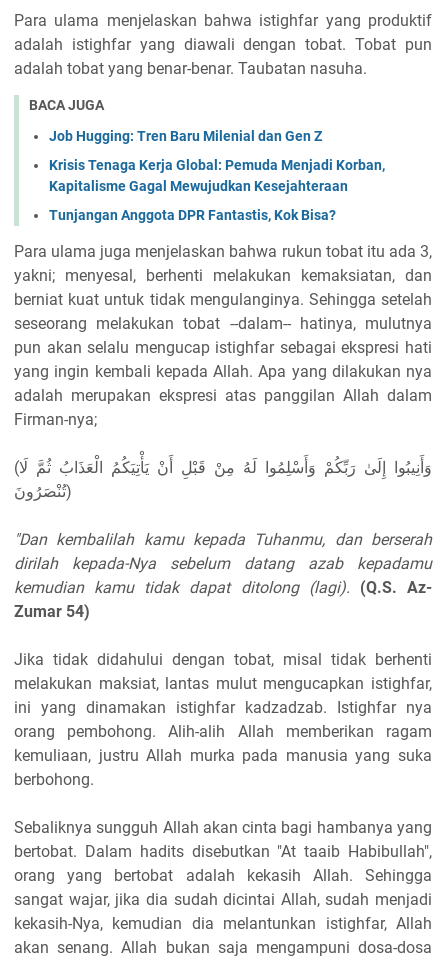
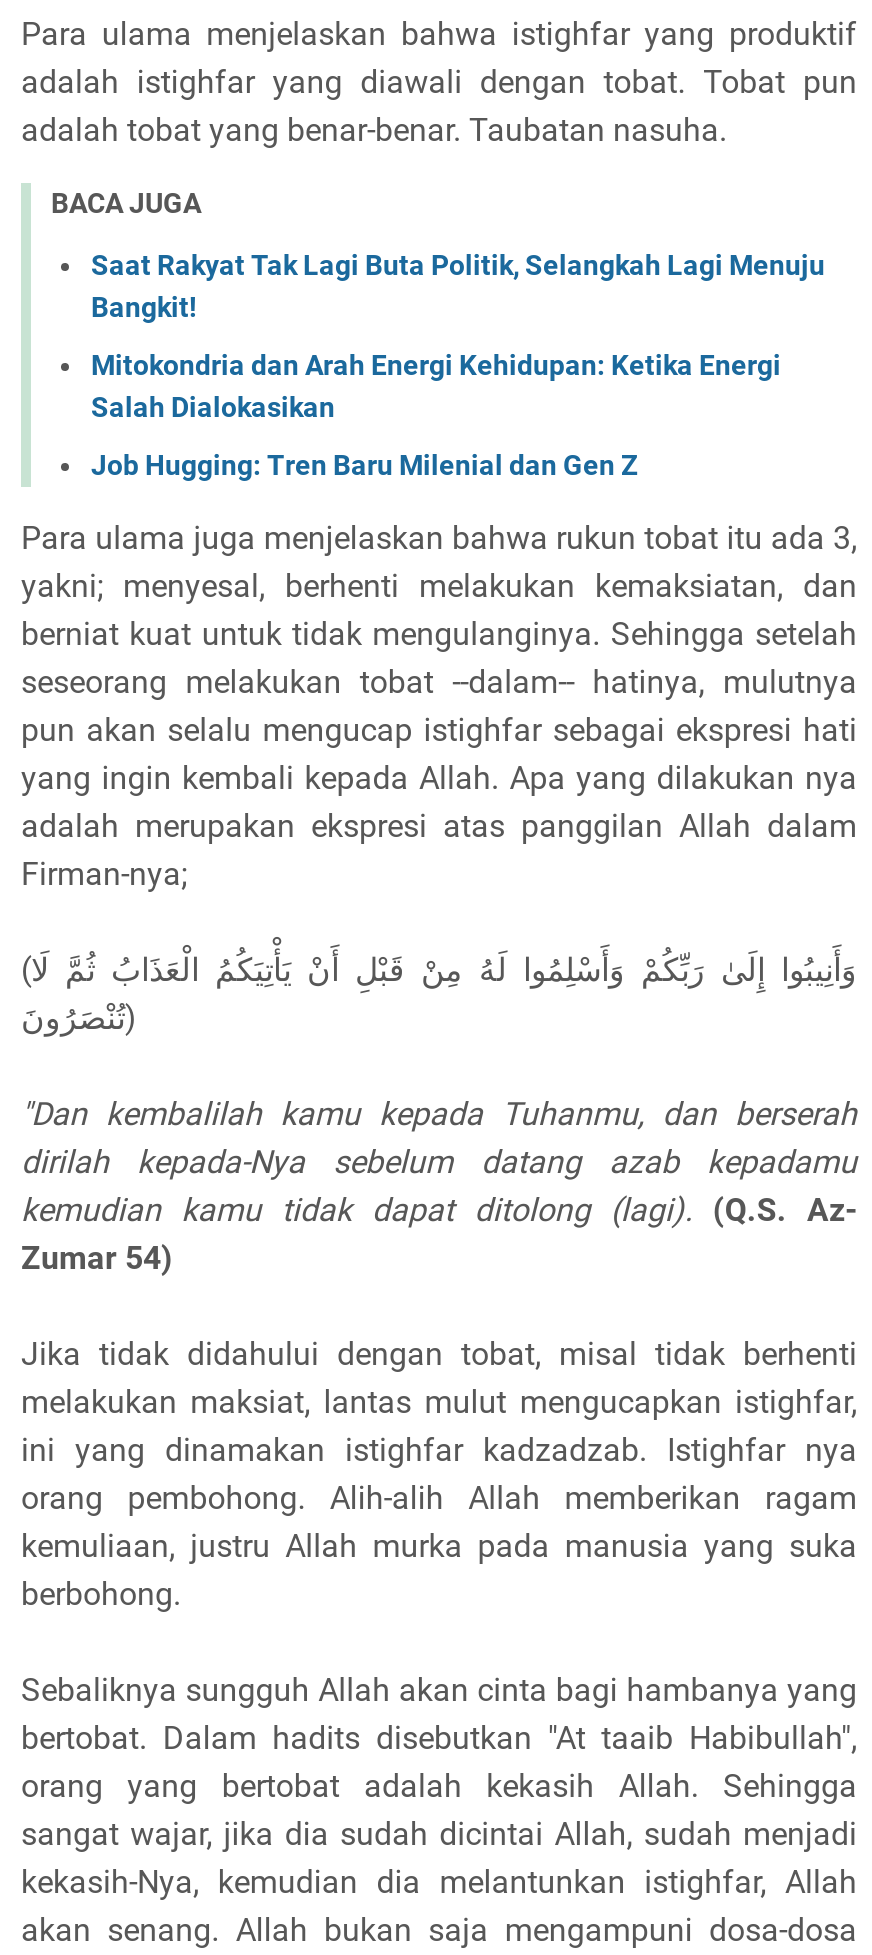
+ Saat Rakyat Tak Lagi Buta Politik, Selangkah Lagi Menuju
+ Bangkit!
+ Mitokondria dan Arah Energi Kehidupan: Ketika Energi
+ Salah Dialokasikan

moved down: Job Hugging: Tren Baru Milenial dan Gen Z

- Krisis Tenaga Kerja Global: Pemuda Menjadi Korban,
- Kapitalisme Gagal Mewujudkan Kesejahteraan
- Tunjangan Anggota DPR Fantastis, Kok Bisa?
